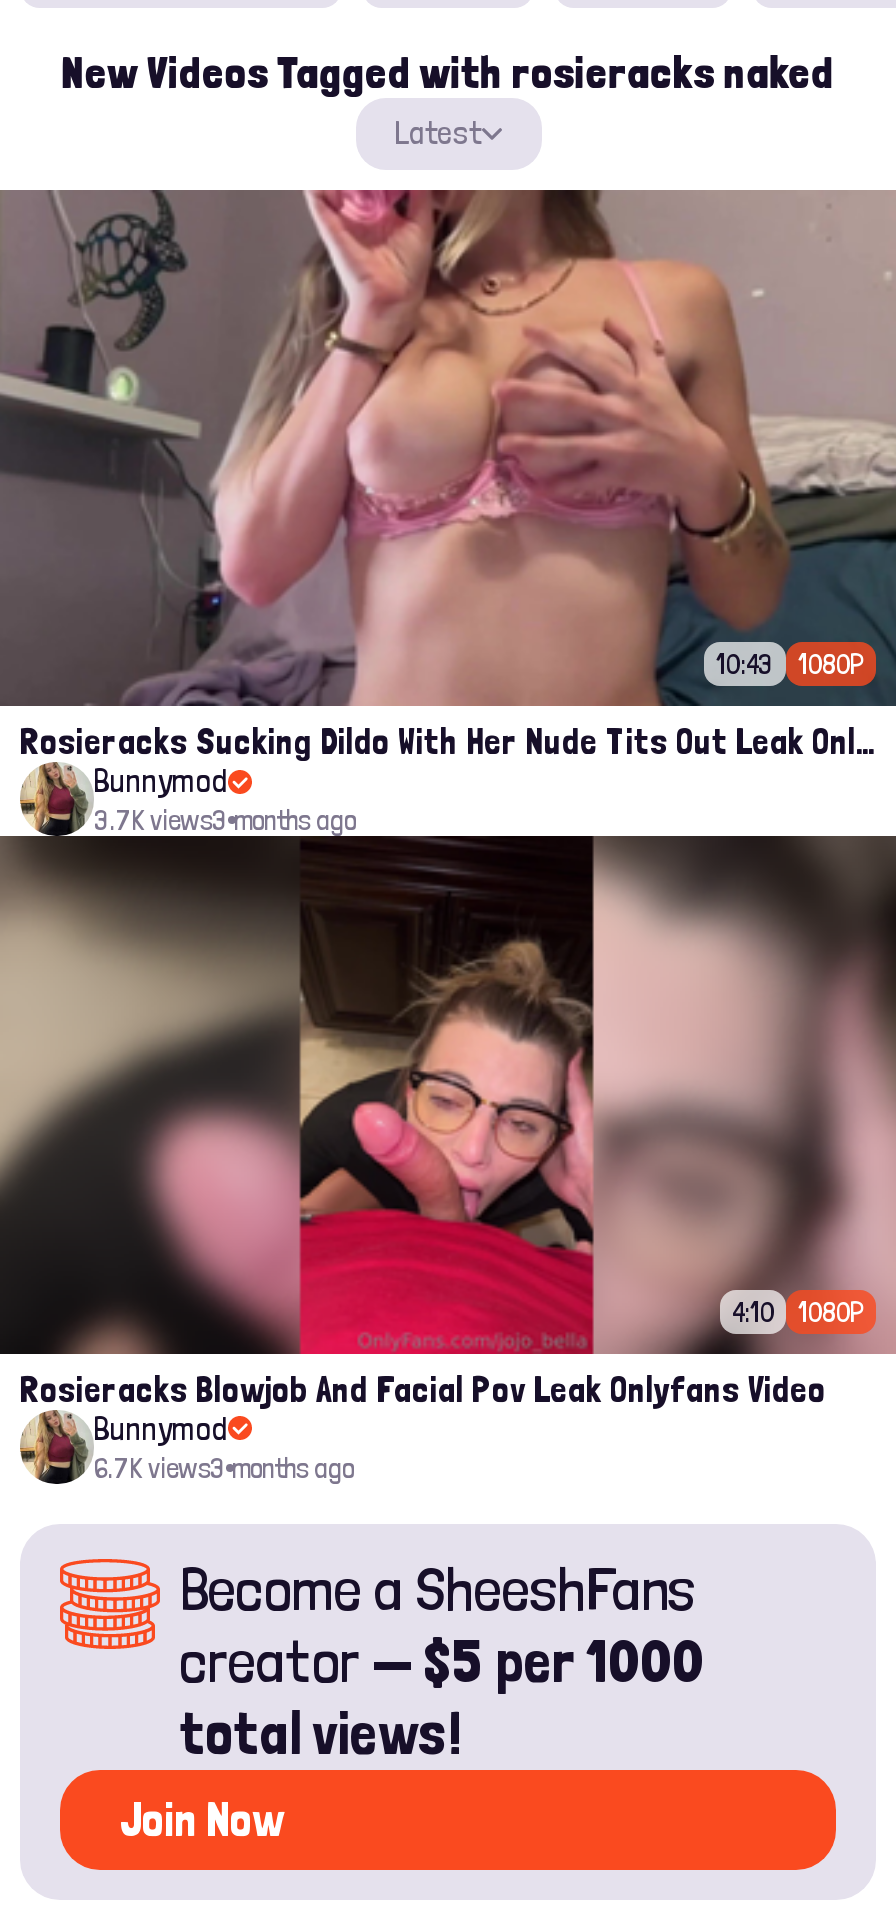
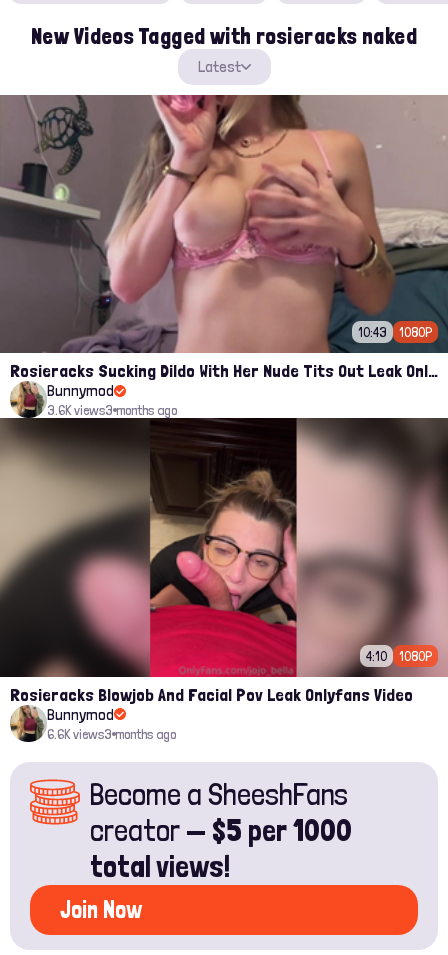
- 3.7K views3 months ago
+ 3.6K views3 months ago

- 6.7K views3 months ago
+ 6.6K views3 months ago
